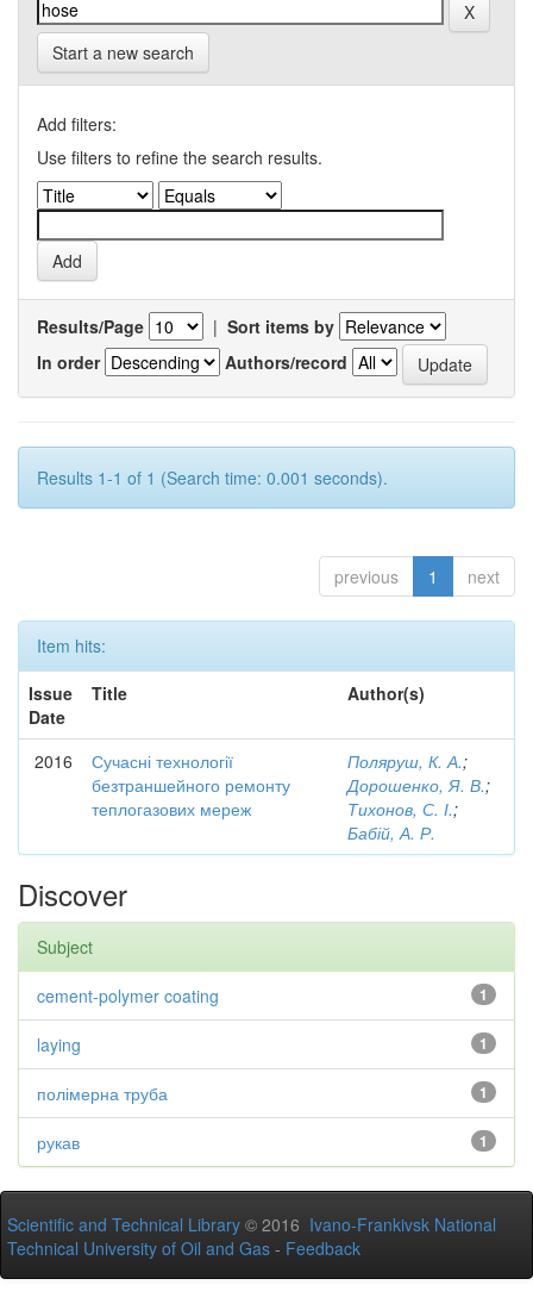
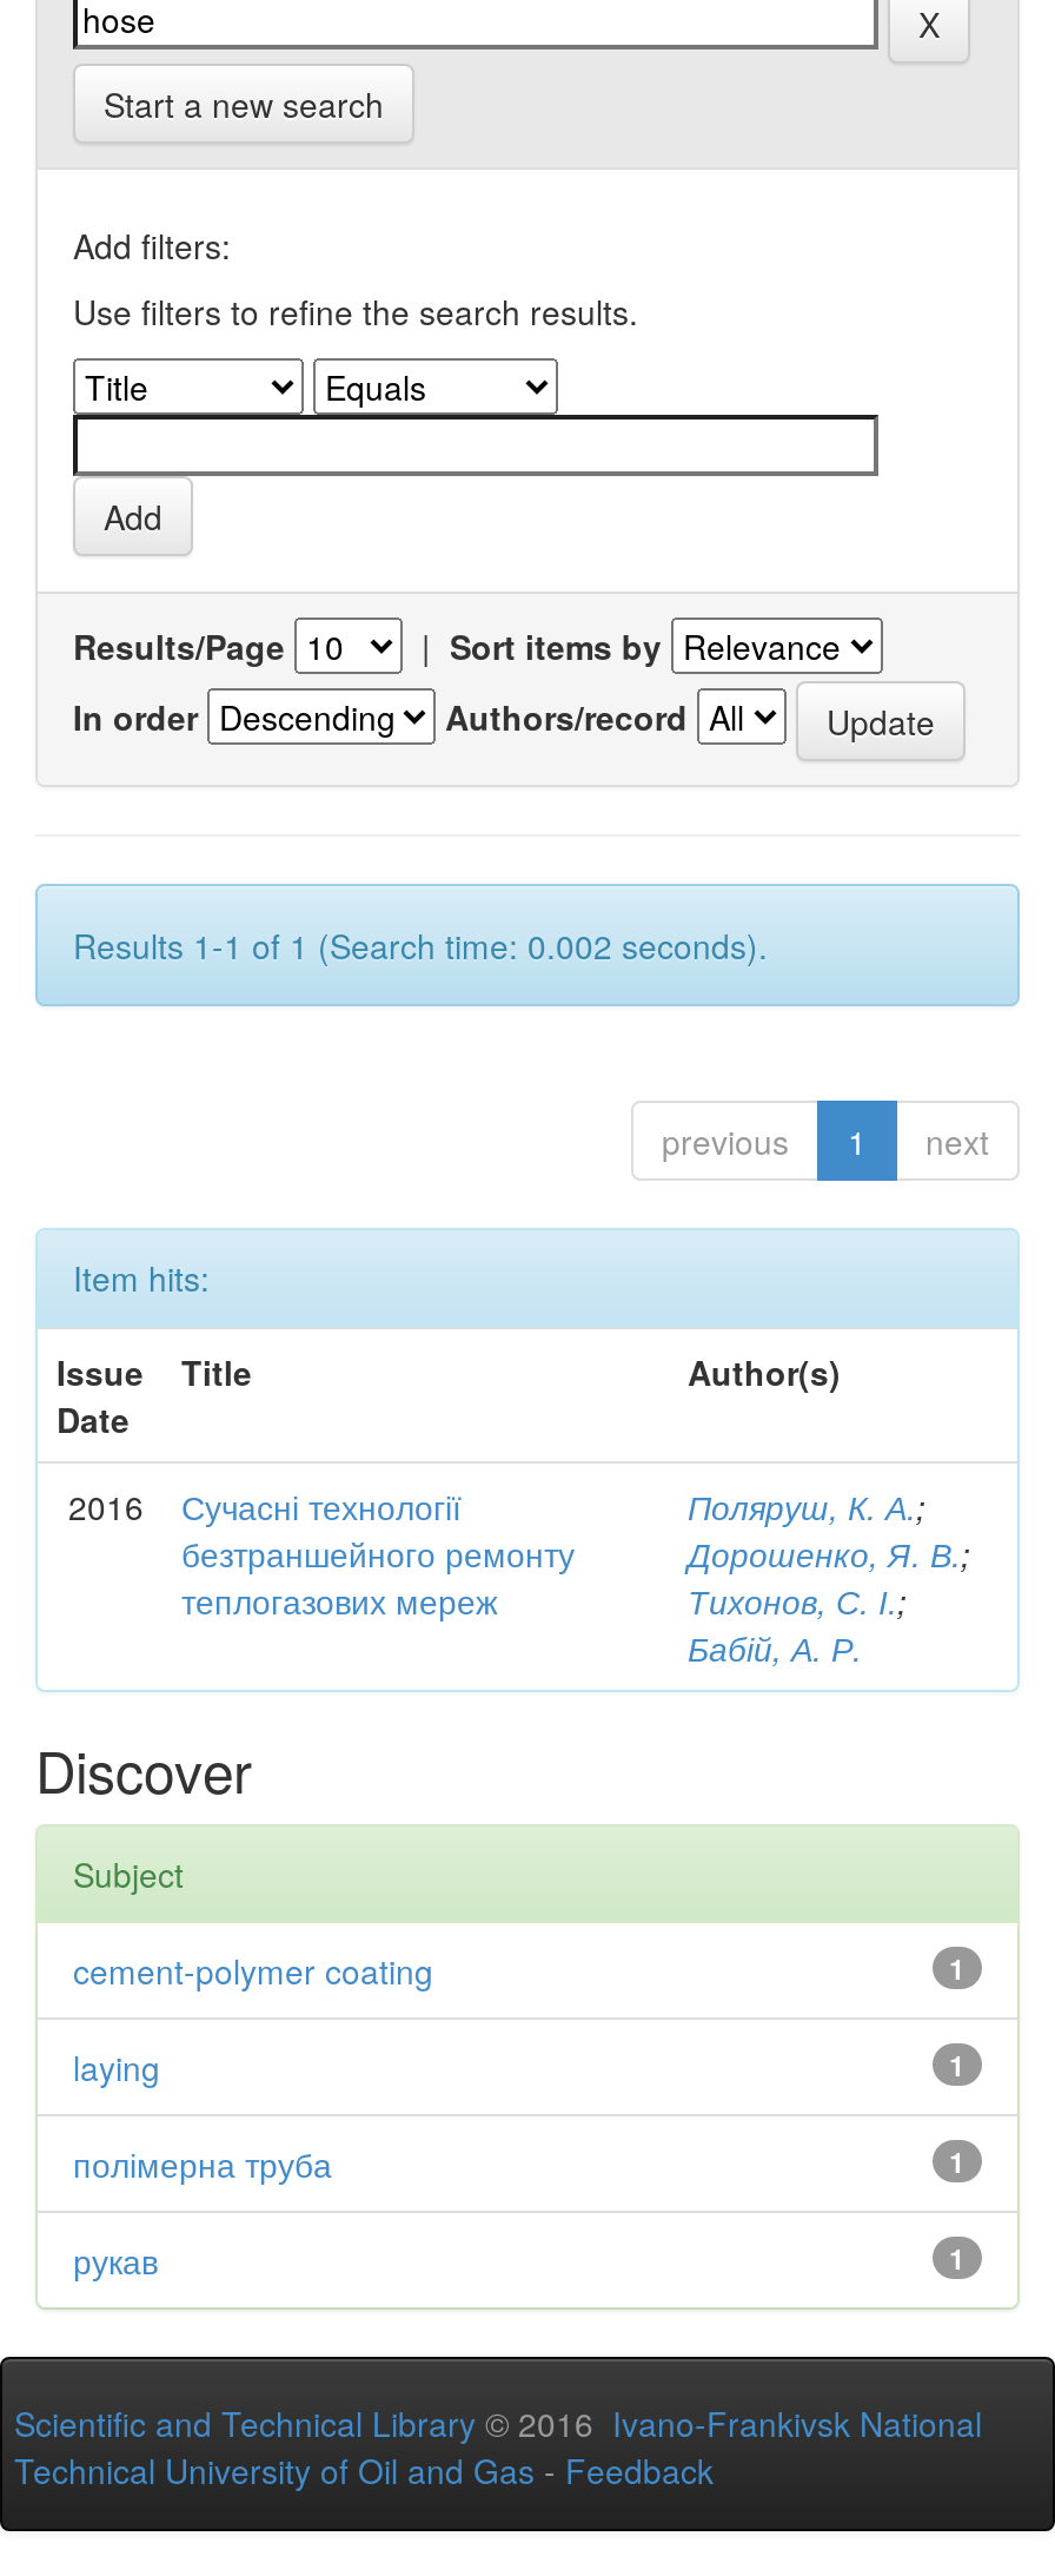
- Results 1-1 of 1 (Search time: 0.001 seconds).
+ Results 1-1 of 1 (Search time: 0.002 seconds).
